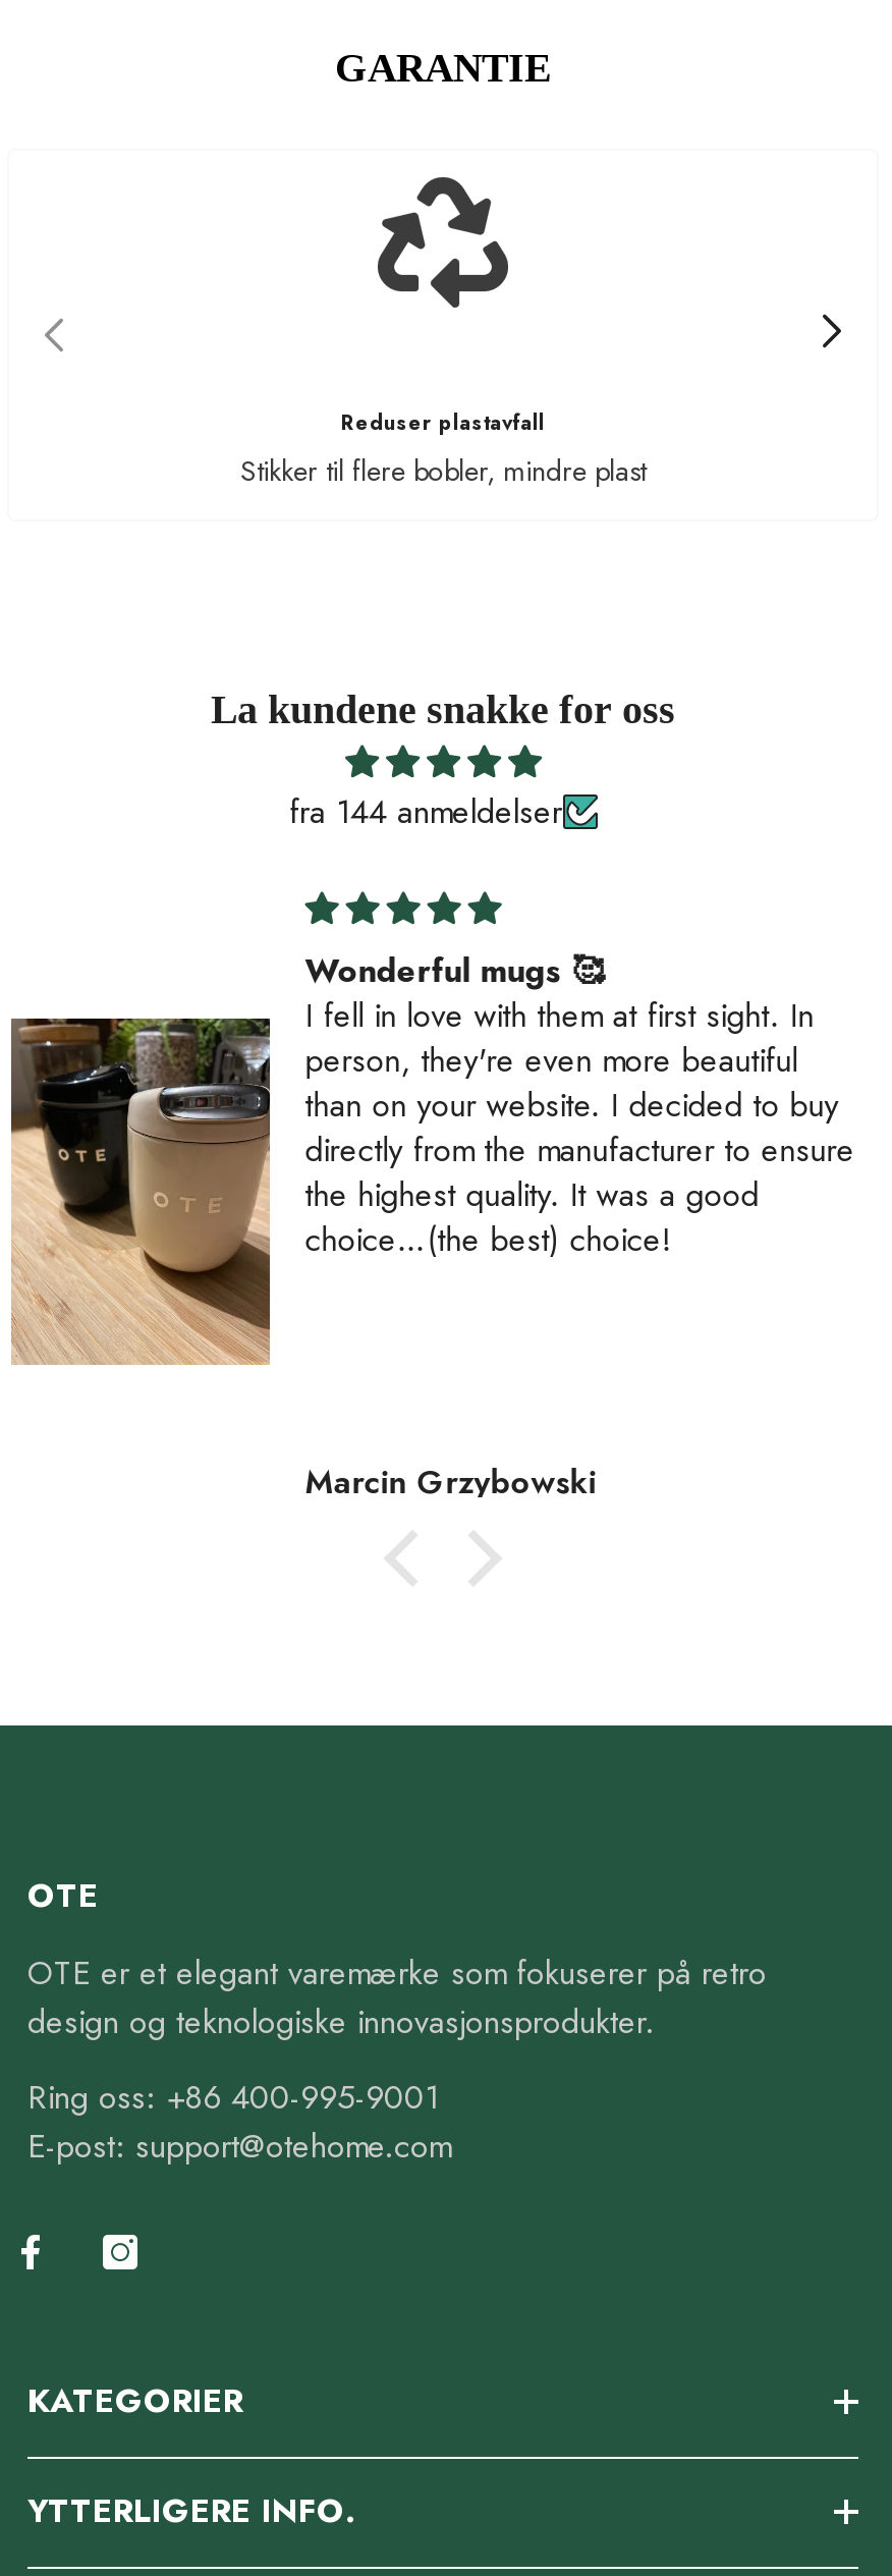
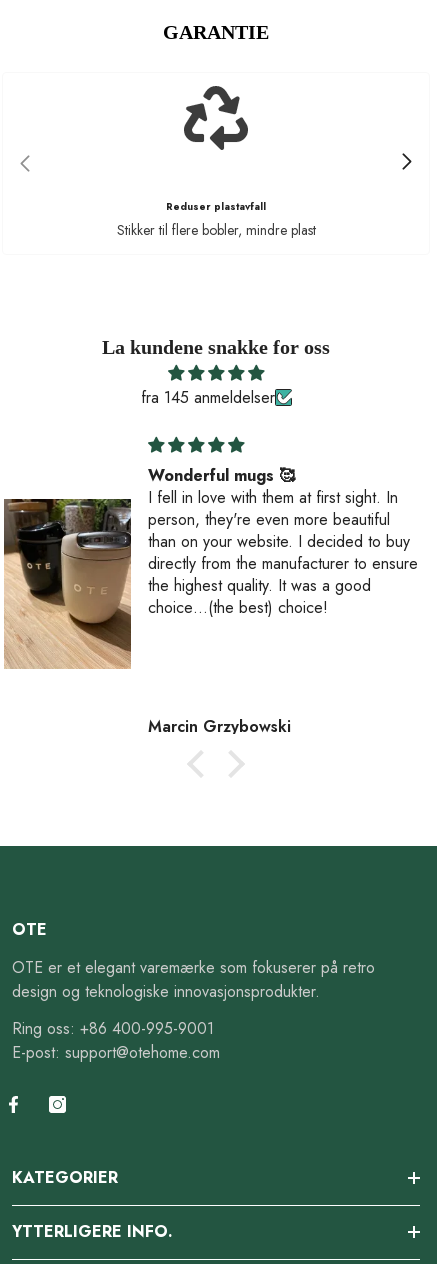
- fra 144 anmeldelser
+ fra 145 anmeldelser
